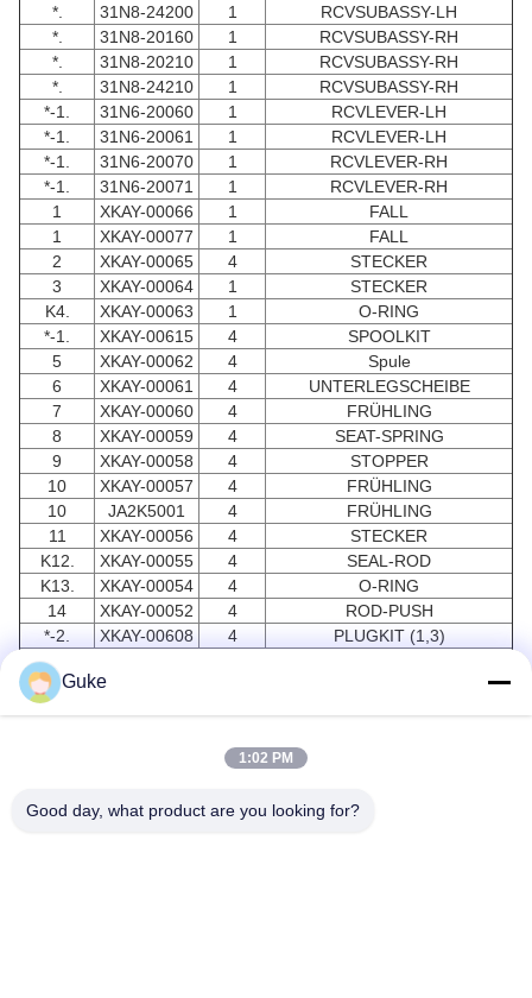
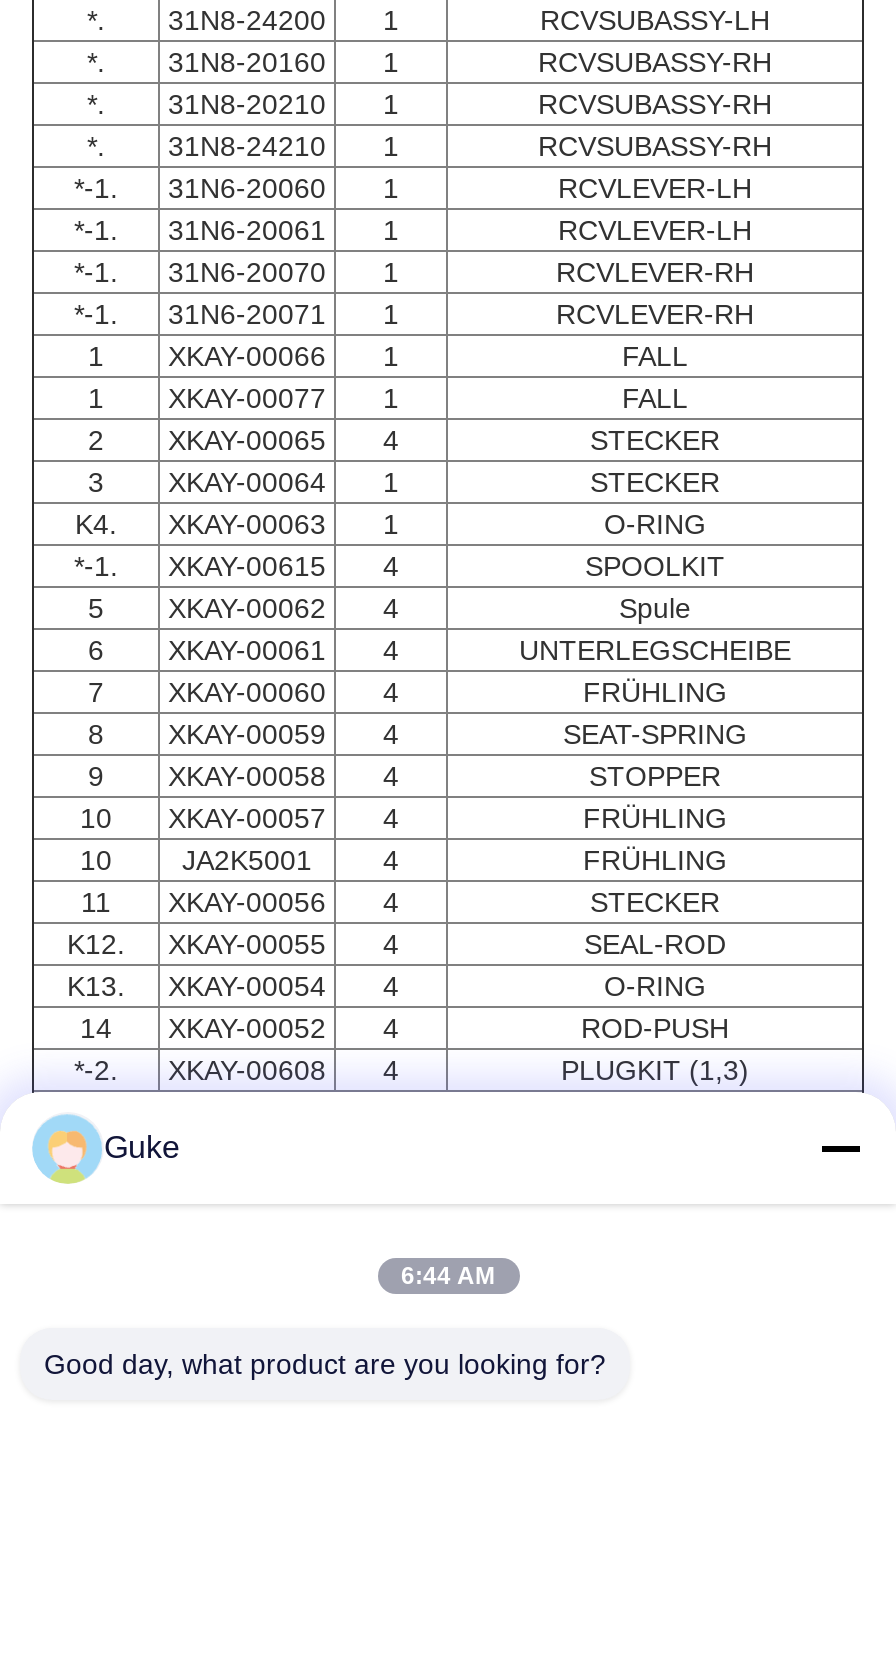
- 1:02 PM
+ 6:44 AM
